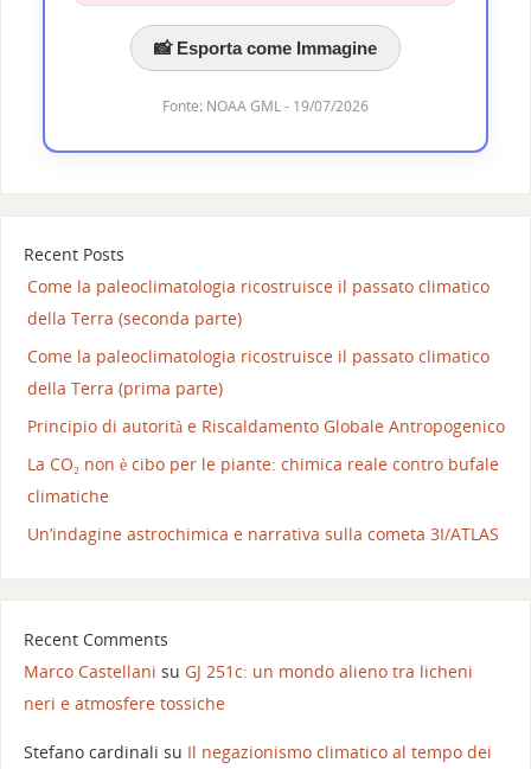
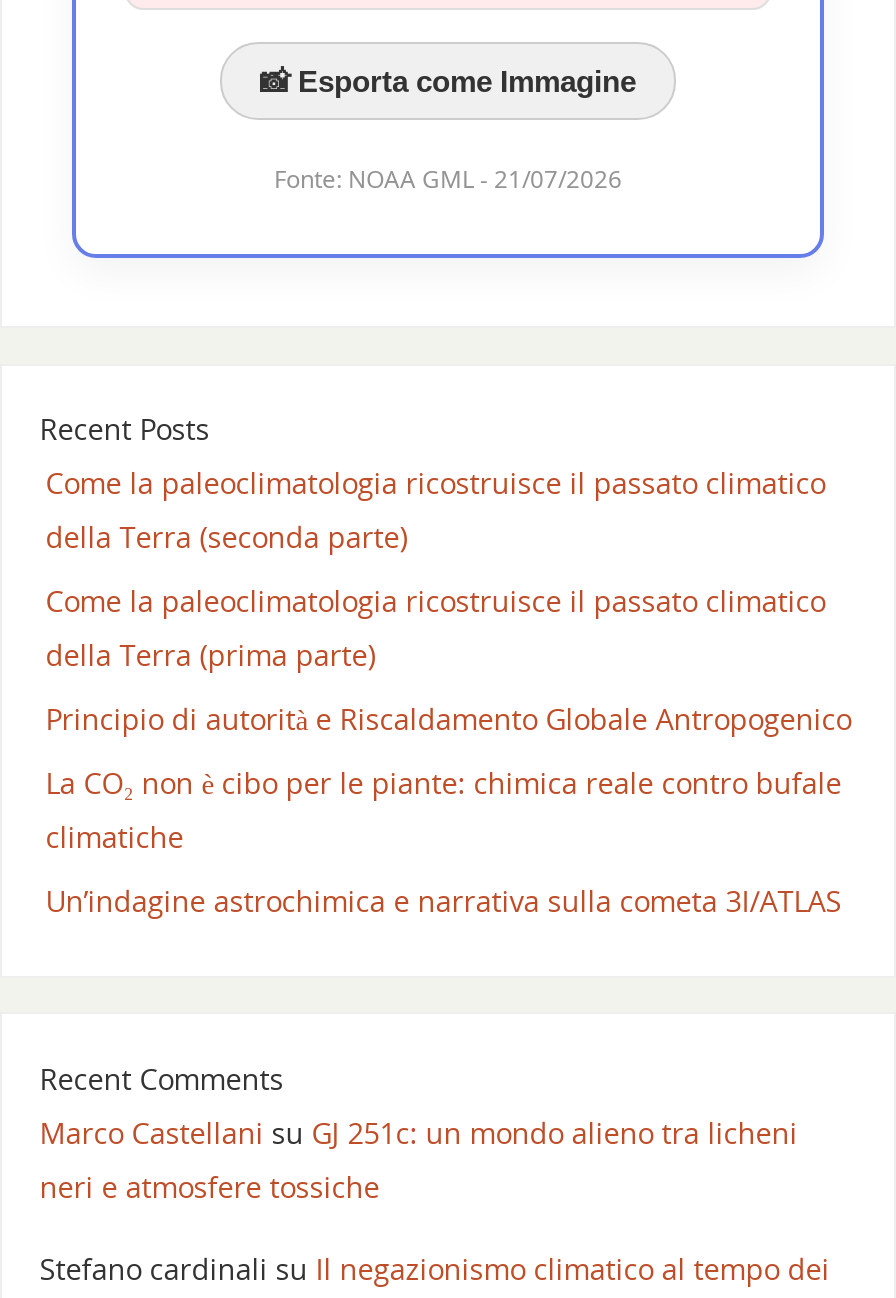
- Fonte: NOAA GML - 19/07/2026
+ Fonte: NOAA GML - 21/07/2026
